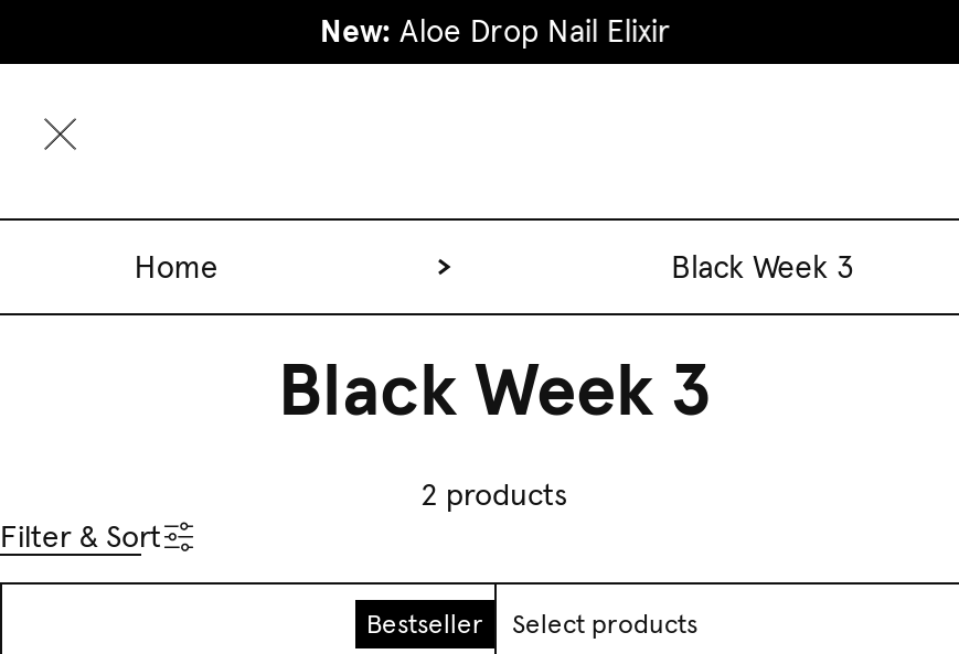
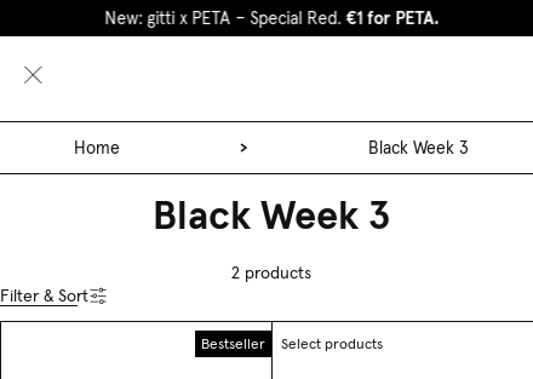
- New: Aloe Drop Nail Elixir
+ New: gitti x PETA – Special Red. €1 for PETA.
